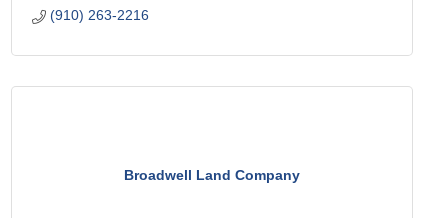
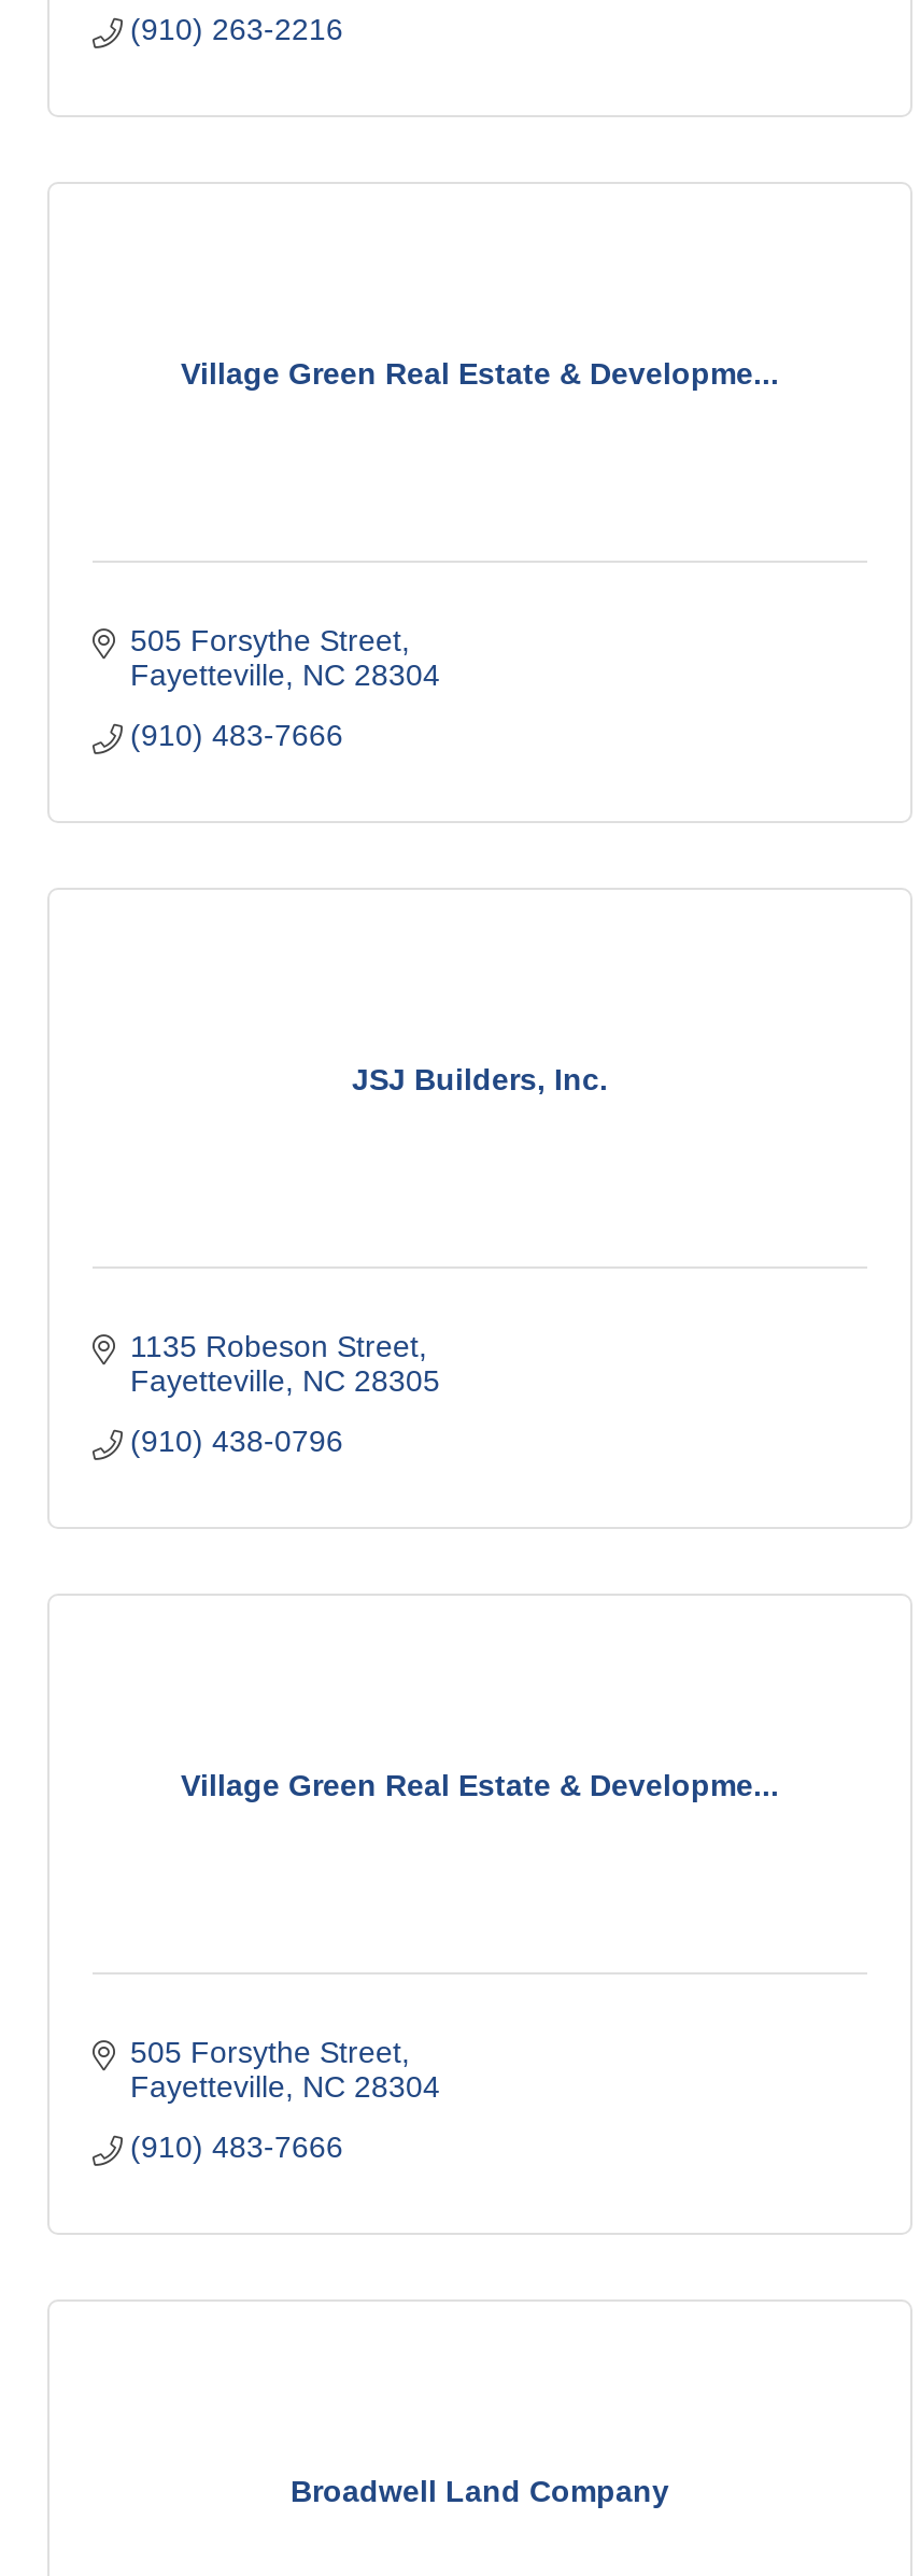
+ 505 Forsythe Street
+ Fayetteville NC 28304
+ (910) 483-7666

+ 1135 Robeson Street
+ Fayetteville NC 28305
+ (910) 438-0796

+ 505 Forsythe Street
+ Fayetteville NC 28304
+ (910) 483-7666

+ Village Green Real Estate & Developme...

+ Village Green Real Estate & Developme...

+ JSJ Builders, Inc.
